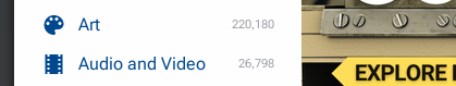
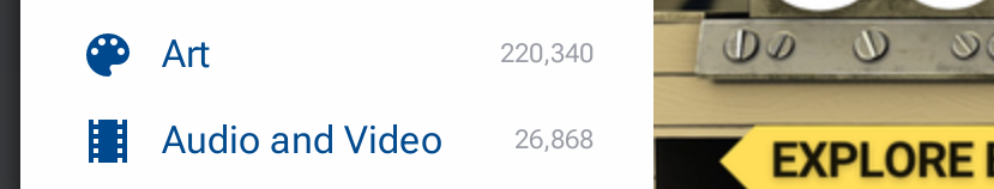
- 220,180
+ 220,340

- 26,798
+ 26,868
